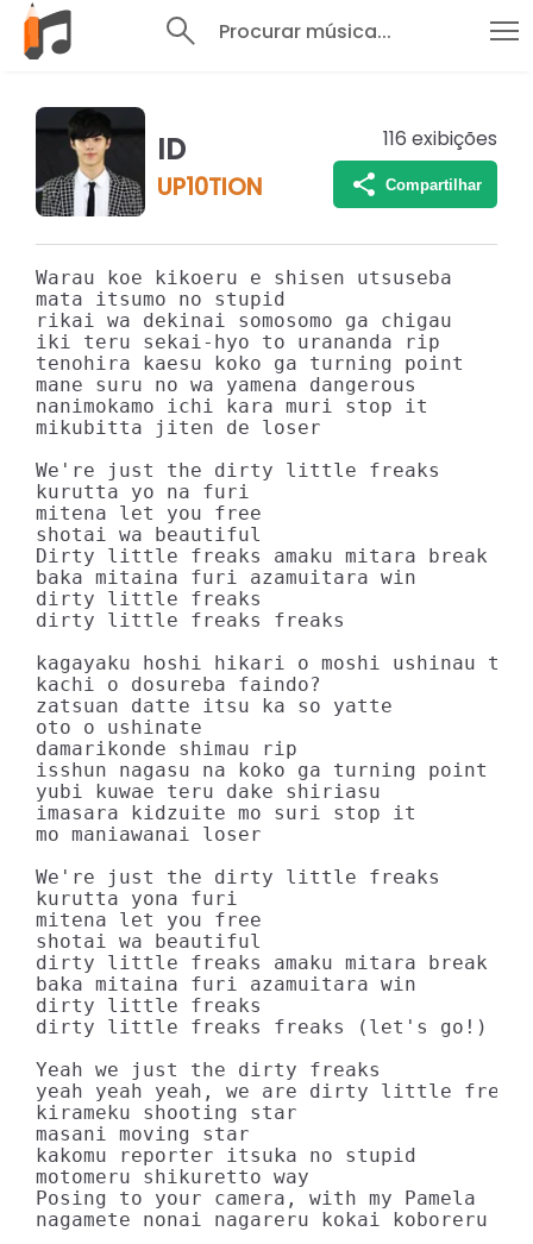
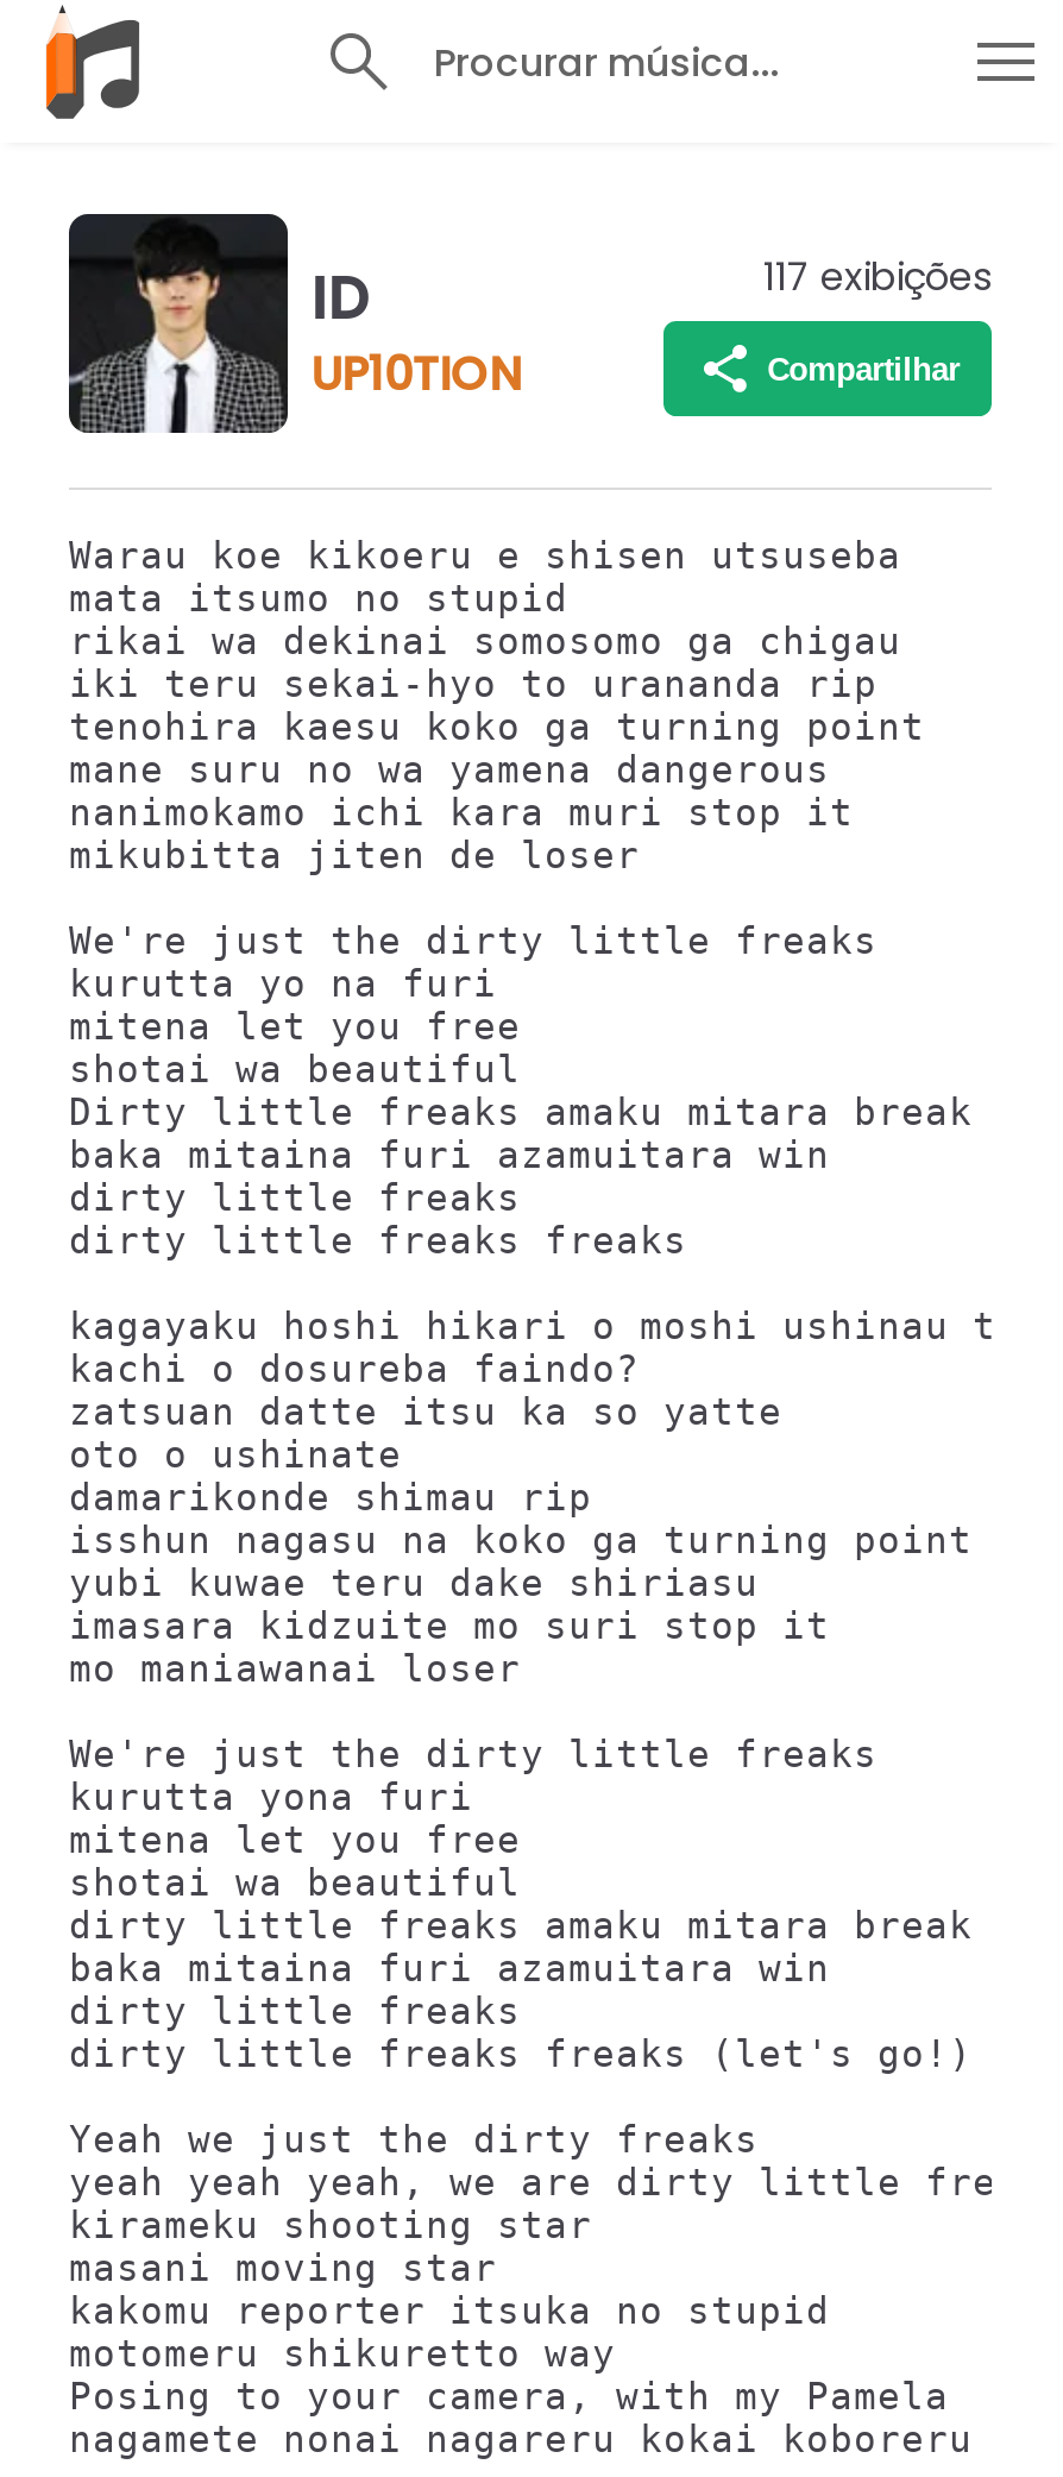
- 116 exibições
+ 117 exibições
